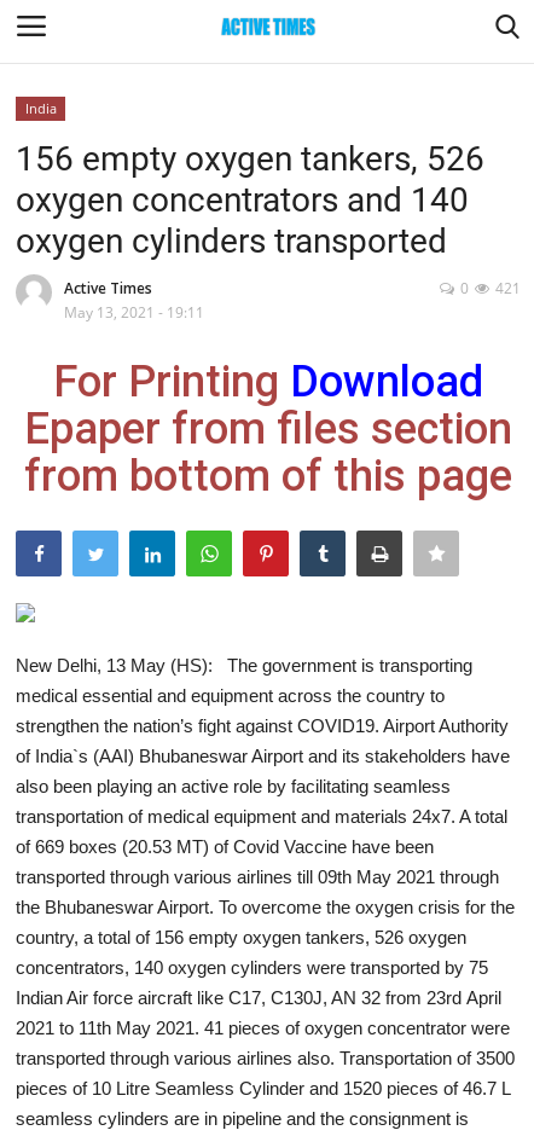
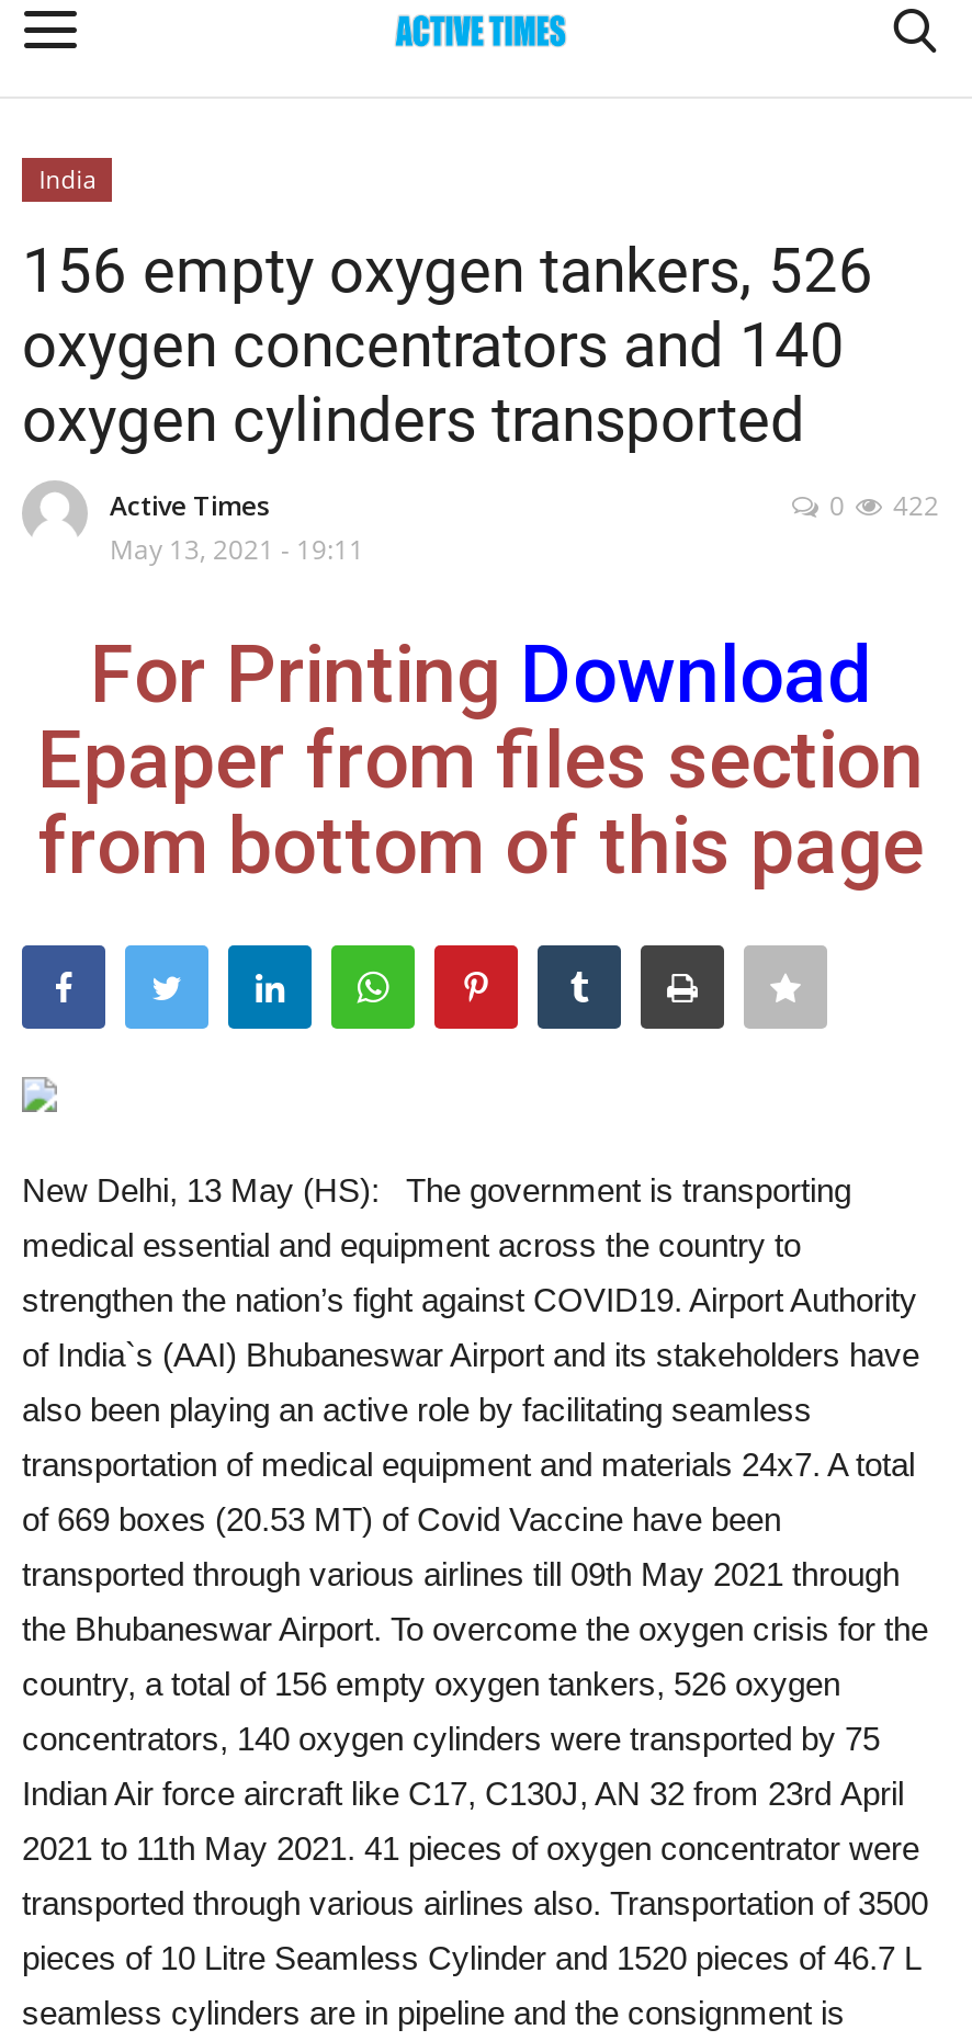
- 0 421
+ 0 422
